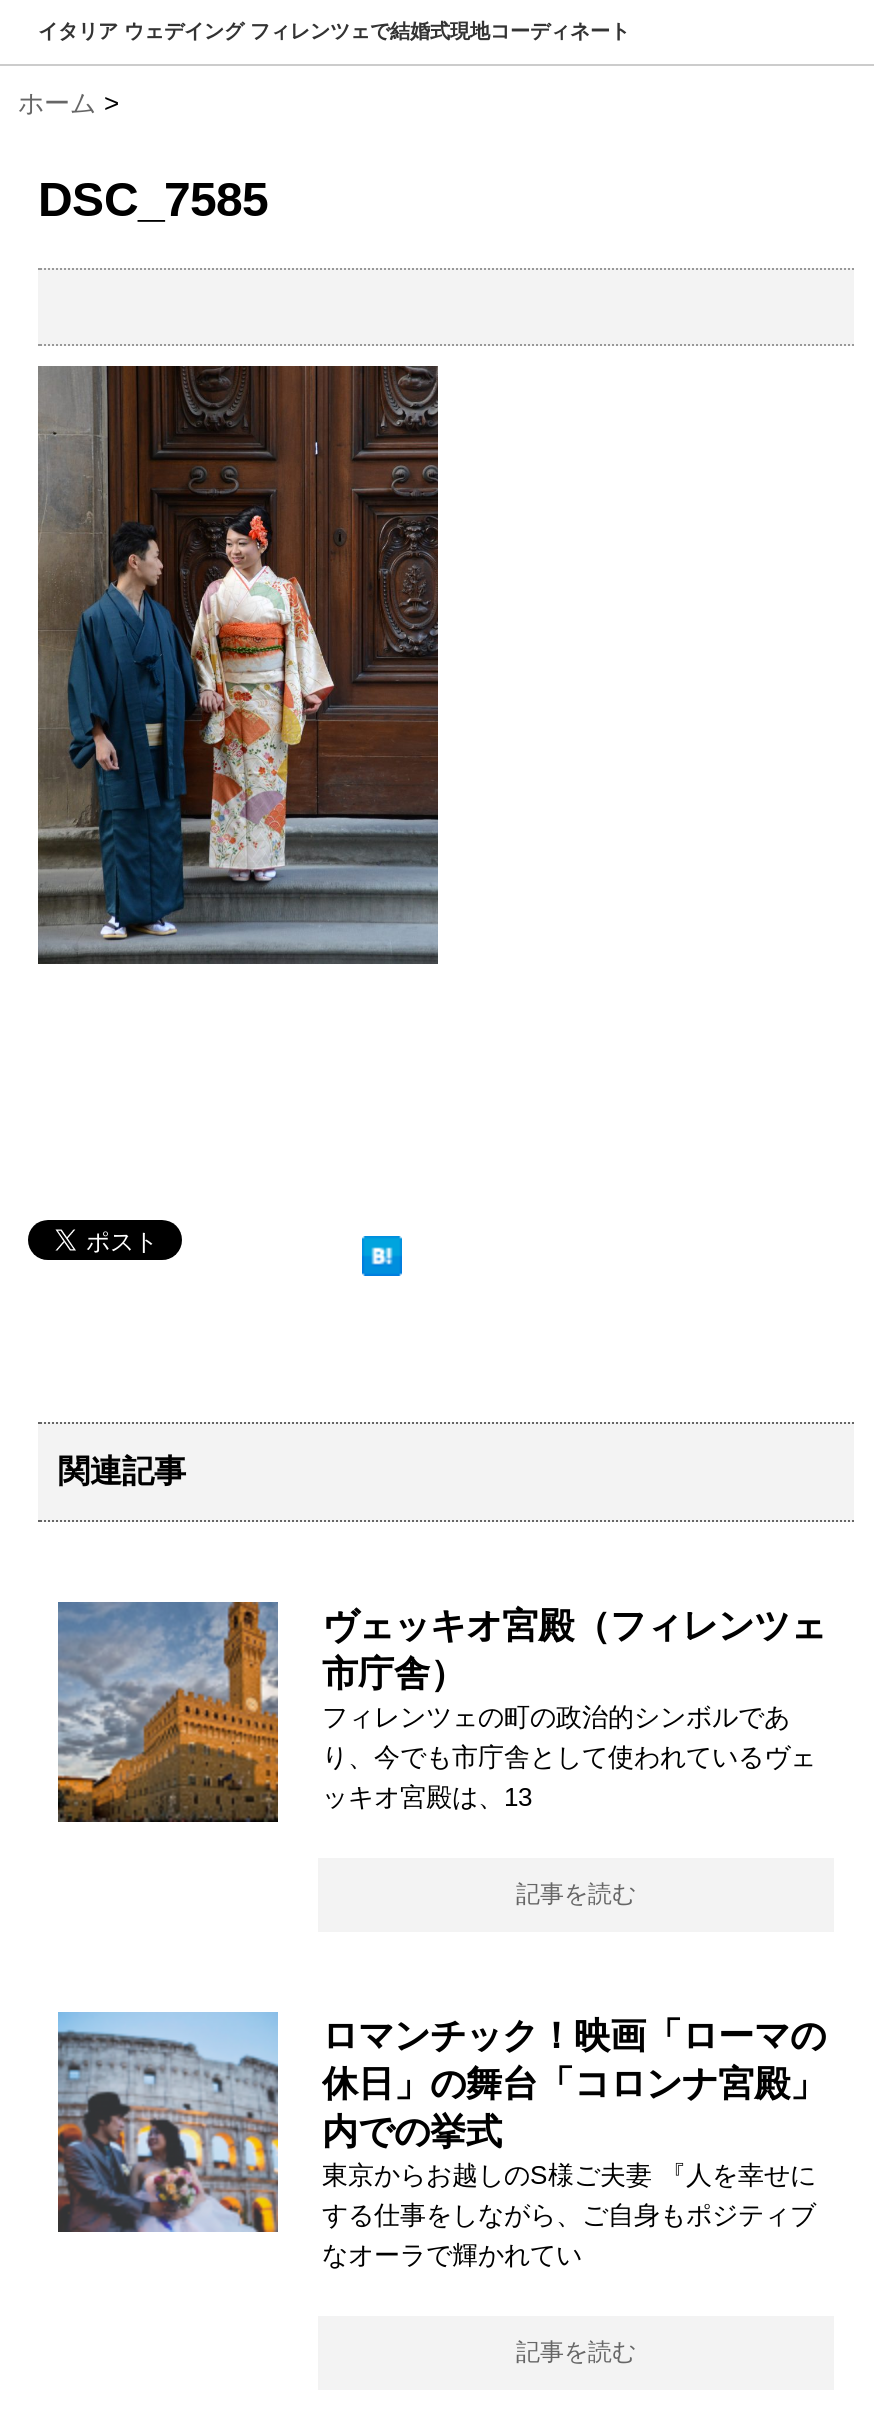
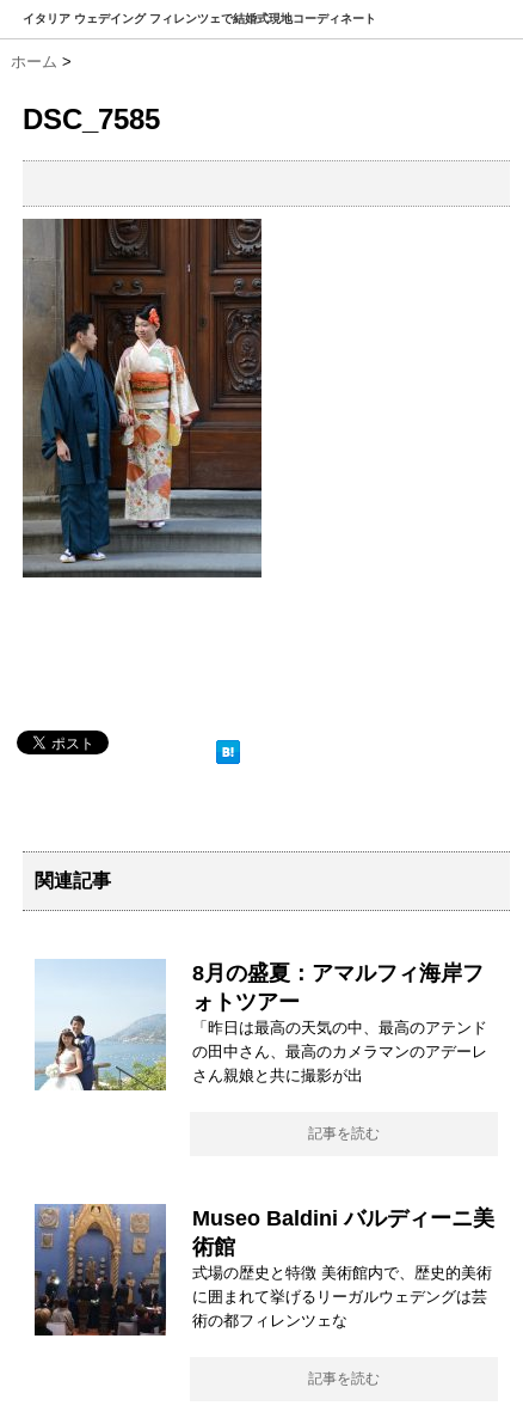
- [image]
- ヴェッキオ宮殿（フィレンツェ
- 市庁舎）
- フィレンツェの町の政治的シンボルであ
- り、今でも市庁舎として使われているヴェ
- ッキオ宮殿は、13
+ [image]
+ 8月の盛夏：アマルフィ海岸フ
+ ォトツアー
+ 「昨日は最高の天気の中、最高のアテンド
+ の田中さん、最高のカメラマンのアデーレ
+ さん親娘と共に撮影が出

- [image]
- ロマンチック！映画「ローマの
- 休日」の舞台「コロンナ宮殿」
- 内での挙式
- 東京からお越しのS様ご夫妻 『人を幸せに
- する仕事をしながら、ご自身もポジティブ
- なオーラで輝かれてい
+ [image]
+ Museo Baldini バルディーニ美
+ 術館
+ 式場の歴史と特徴 美術館内で、歴史的美術
+ に囲まれて挙げるリーガルウェデングは芸
+ 術の都フィレンツェな
